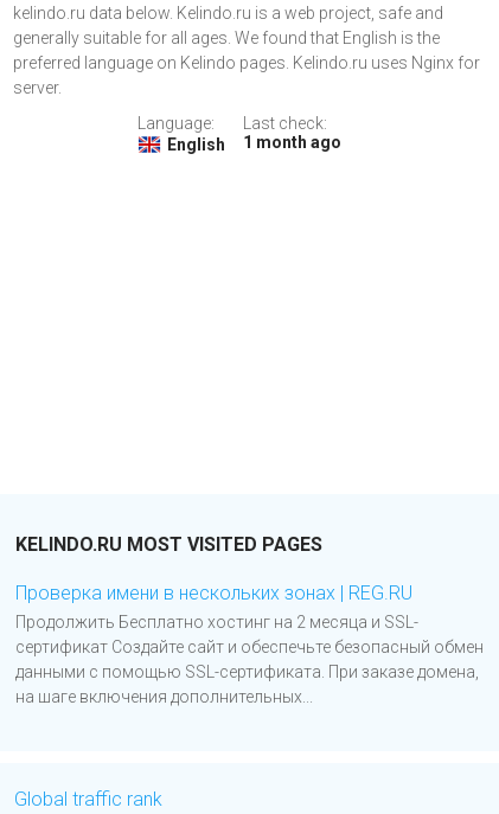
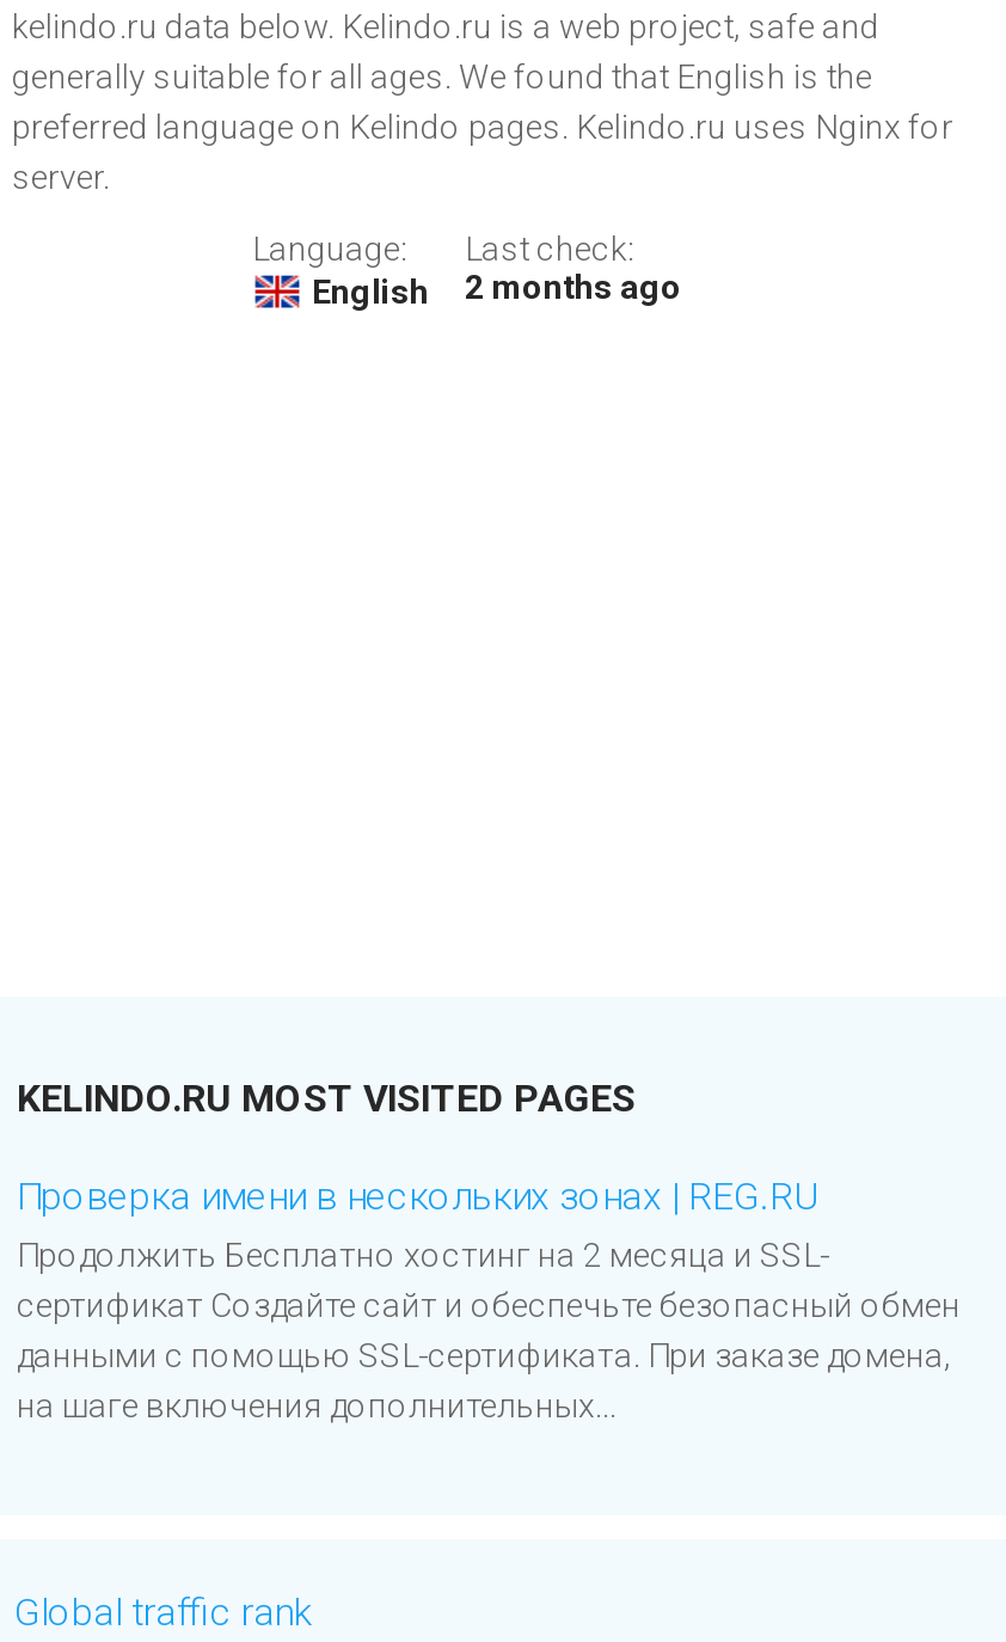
- English 1 month ago
+ English 2 months ago
